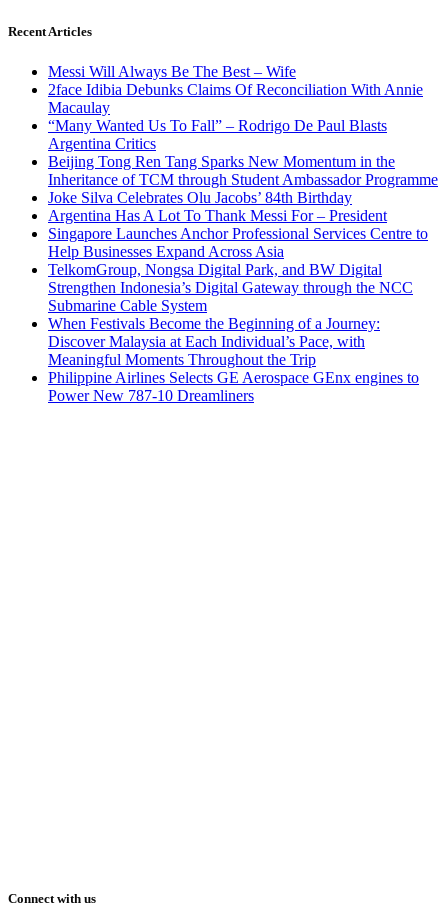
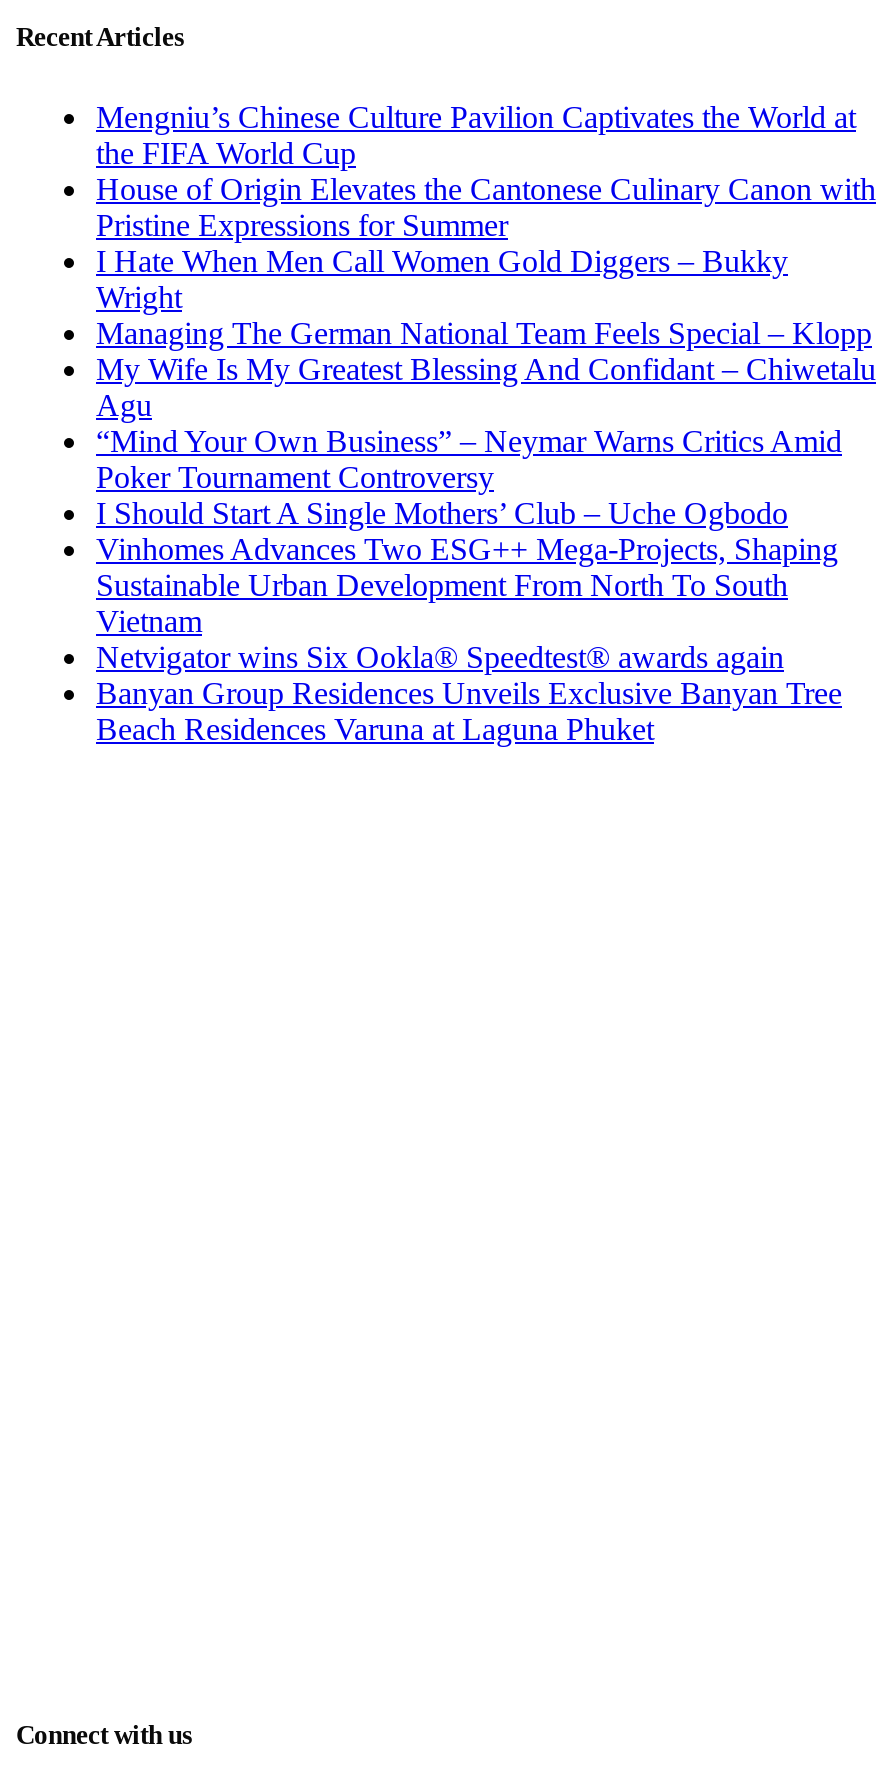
- Messi Will Always Be The Best – Wife
- 2face Idibia Debunks Claims Of Reconciliation With Annie
- Macaulay
- “Many Wanted Us To Fall” – Rodrigo De Paul Blasts
- Argentina Critics
- Beijing Tong Ren Tang Sparks New Momentum in the
- Inheritance of TCM through Student Ambassador Programme
- Joke Silva Celebrates Olu Jacobs’ 84th Birthday
- Argentina Has A Lot To Thank Messi For – President
- Singapore Launches Anchor Professional Services Centre to
- Help Businesses Expand Across Asia
- TelkomGroup, Nongsa Digital Park, and BW Digital
- Strengthen Indonesia’s Digital Gateway through the NCC
- Submarine Cable System
- When Festivals Become the Beginning of a Journey:
- Discover Malaysia at Each Individual’s Pace, with
- Meaningful Moments Throughout the Trip
- Philippine Airlines Selects GE Aerospace GEnx engines to
- Power New 787-10 Dreamliners
+ Mengniu’s Chinese Culture Pavilion Captivates the World at
+ the FIFA World Cup
+ House of Origin Elevates the Cantonese Culinary Canon with
+ Pristine Expressions for Summer
+ I Hate When Men Call Women Gold Diggers – Bukky
+ Wright
+ Managing The German National Team Feels Special – Klopp
+ My Wife Is My Greatest Blessing And Confidant – Chiwetalu
+ Agu
+ “Mind Your Own Business” – Neymar Warns Critics Amid
+ Poker Tournament Controversy
+ I Should Start A Single Mothers’ Club – Uche Ogbodo
+ Vinhomes Advances Two ESG++ Mega-Projects, Shaping
+ Sustainable Urban Development From North To South
+ Vietnam
+ Netvigator wins Six Ookla® Speedtest® awards again
+ Banyan Group Residences Unveils Exclusive Banyan Tree
+ Beach Residences Varuna at Laguna Phuket
